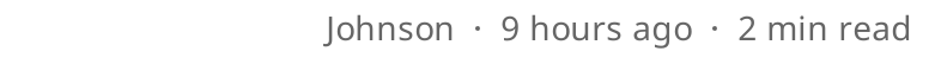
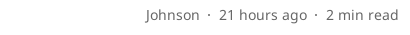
- Johnson 9 hours ago 2 min read
+ Johnson 21 hours ago 2 min read
